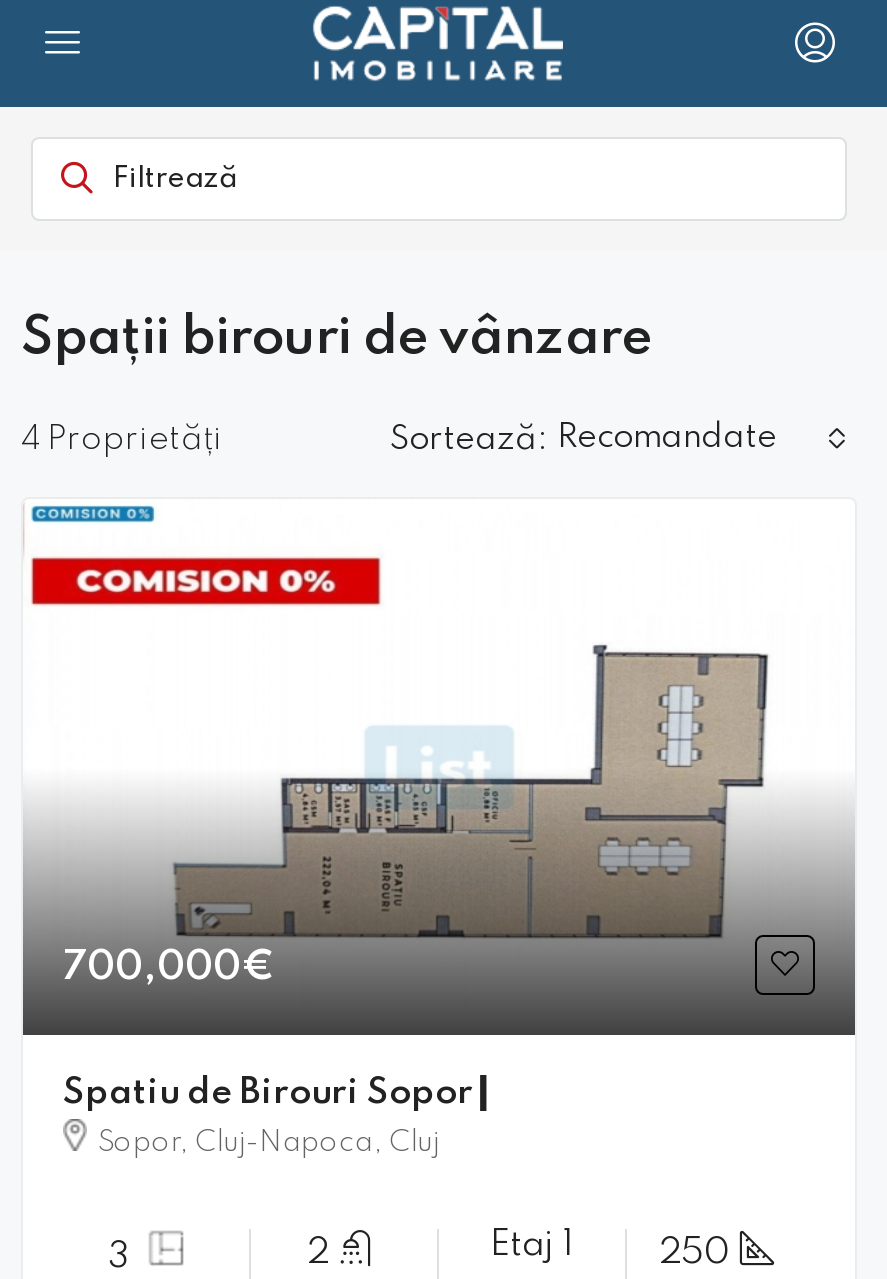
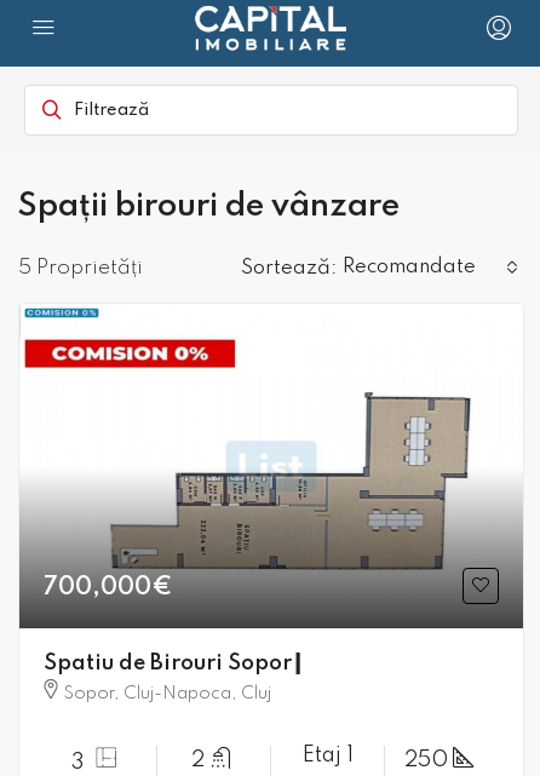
- 4 Proprietăți
+ 5 Proprietăți
